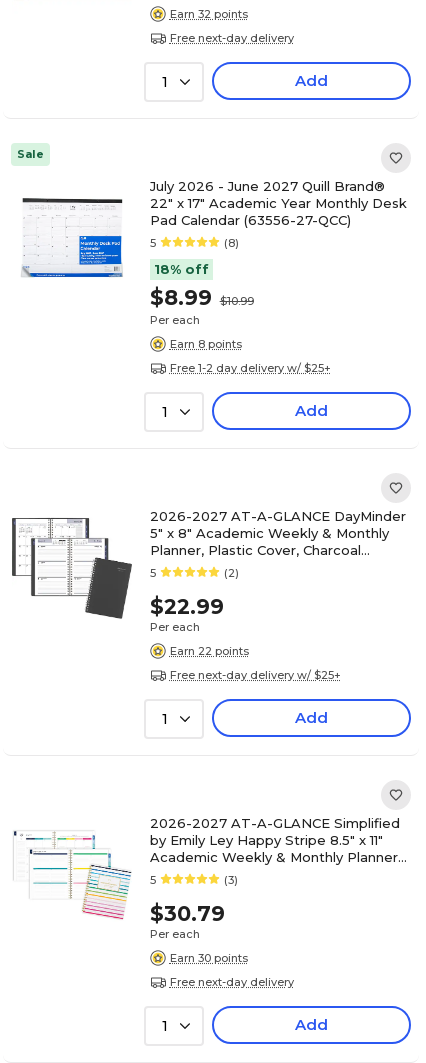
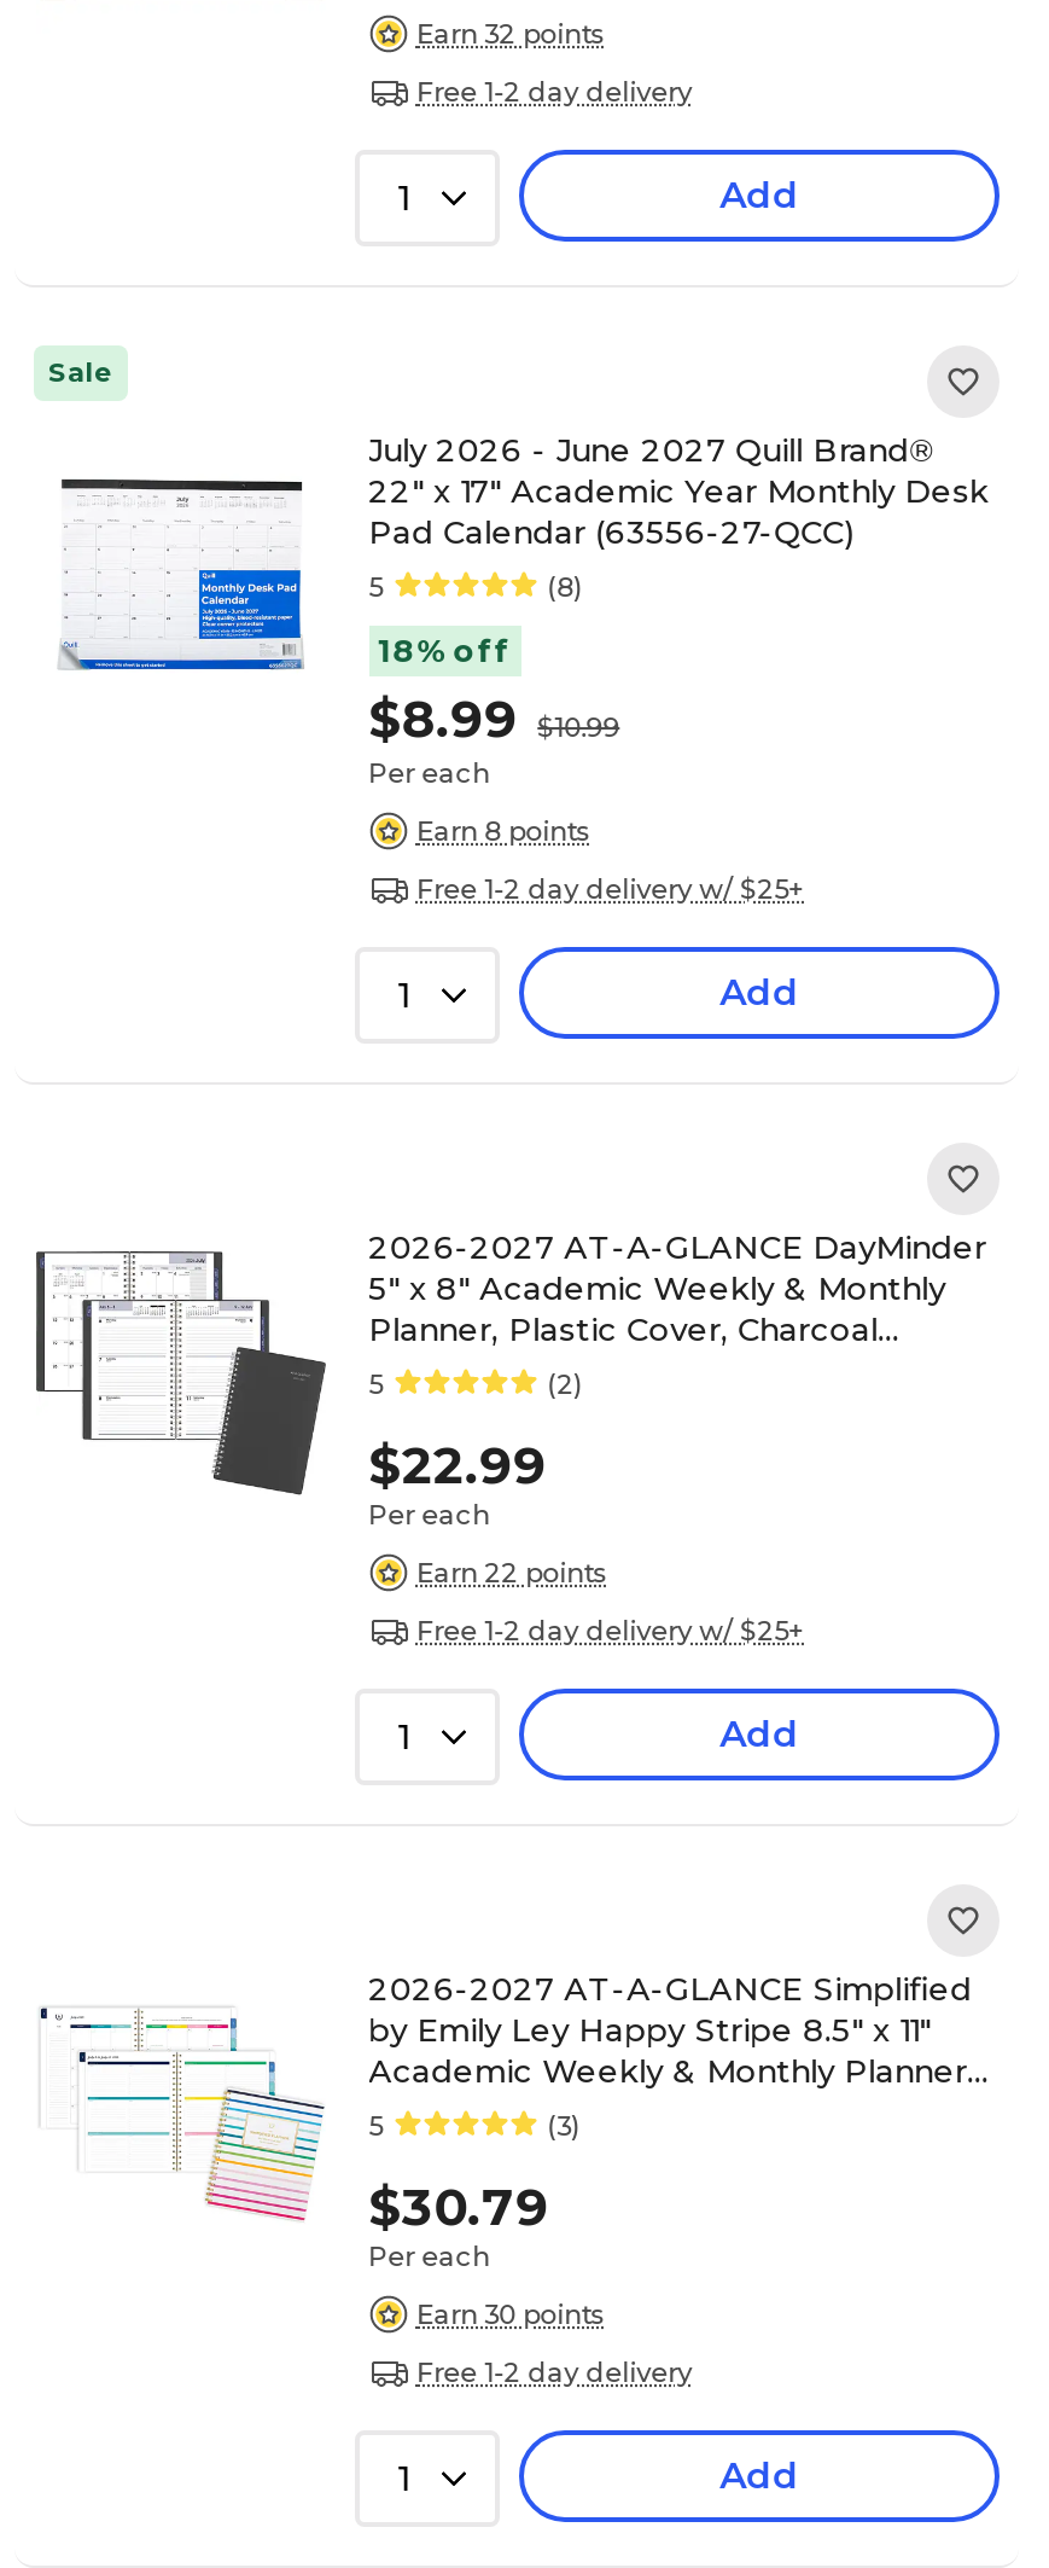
- Free next-day delivery
+ Free 1-2 day delivery

- Free next-day delivery w/ $25+
+ Free 1-2 day delivery w/ $25+

- Free next-day delivery
+ Free 1-2 day delivery
